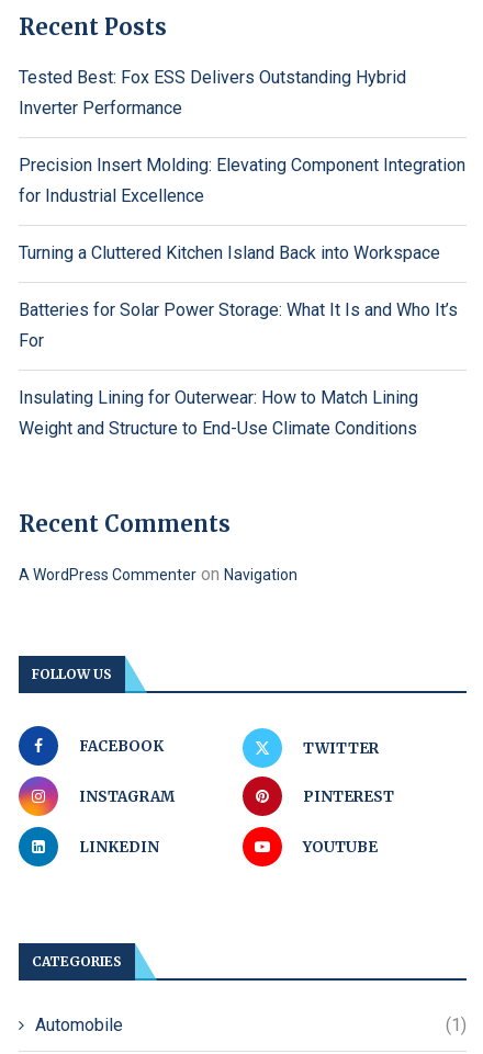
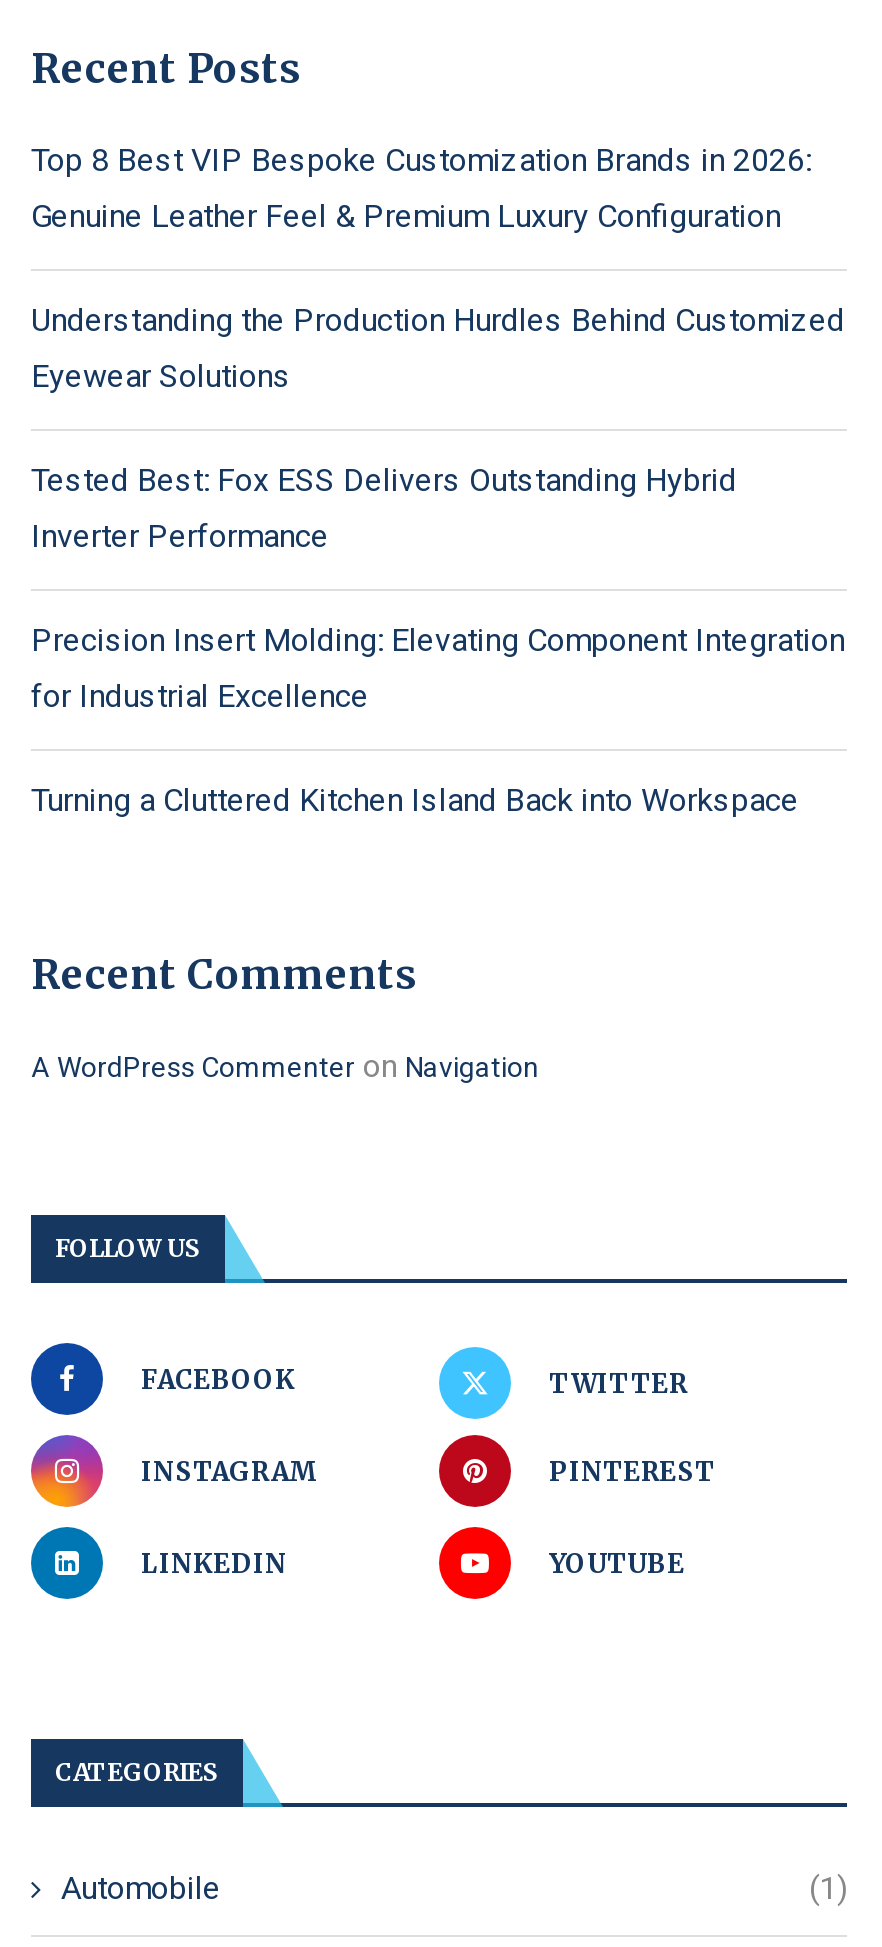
+ Top 8 Best VIP Bespoke Customization Brands in 2026:
+ Genuine Leather Feel & Premium Luxury Configuration
+ Understanding the Production Hurdles Behind Customized
+ Eyewear Solutions

moved down: Tested Best: Fox ESS Delivers Outstanding Hybrid | Inverter Performance | Precision Insert Molding: Elevating Component Integration | for Industrial Excellence | Turning a Cluttered Kitchen Island Back into Workspace

- Batteries for Solar Power Storage: What It Is and Who It’s
- For
- Insulating Lining for Outerwear: How to Match Lining
- Weight and Structure to End-Use Climate Conditions
